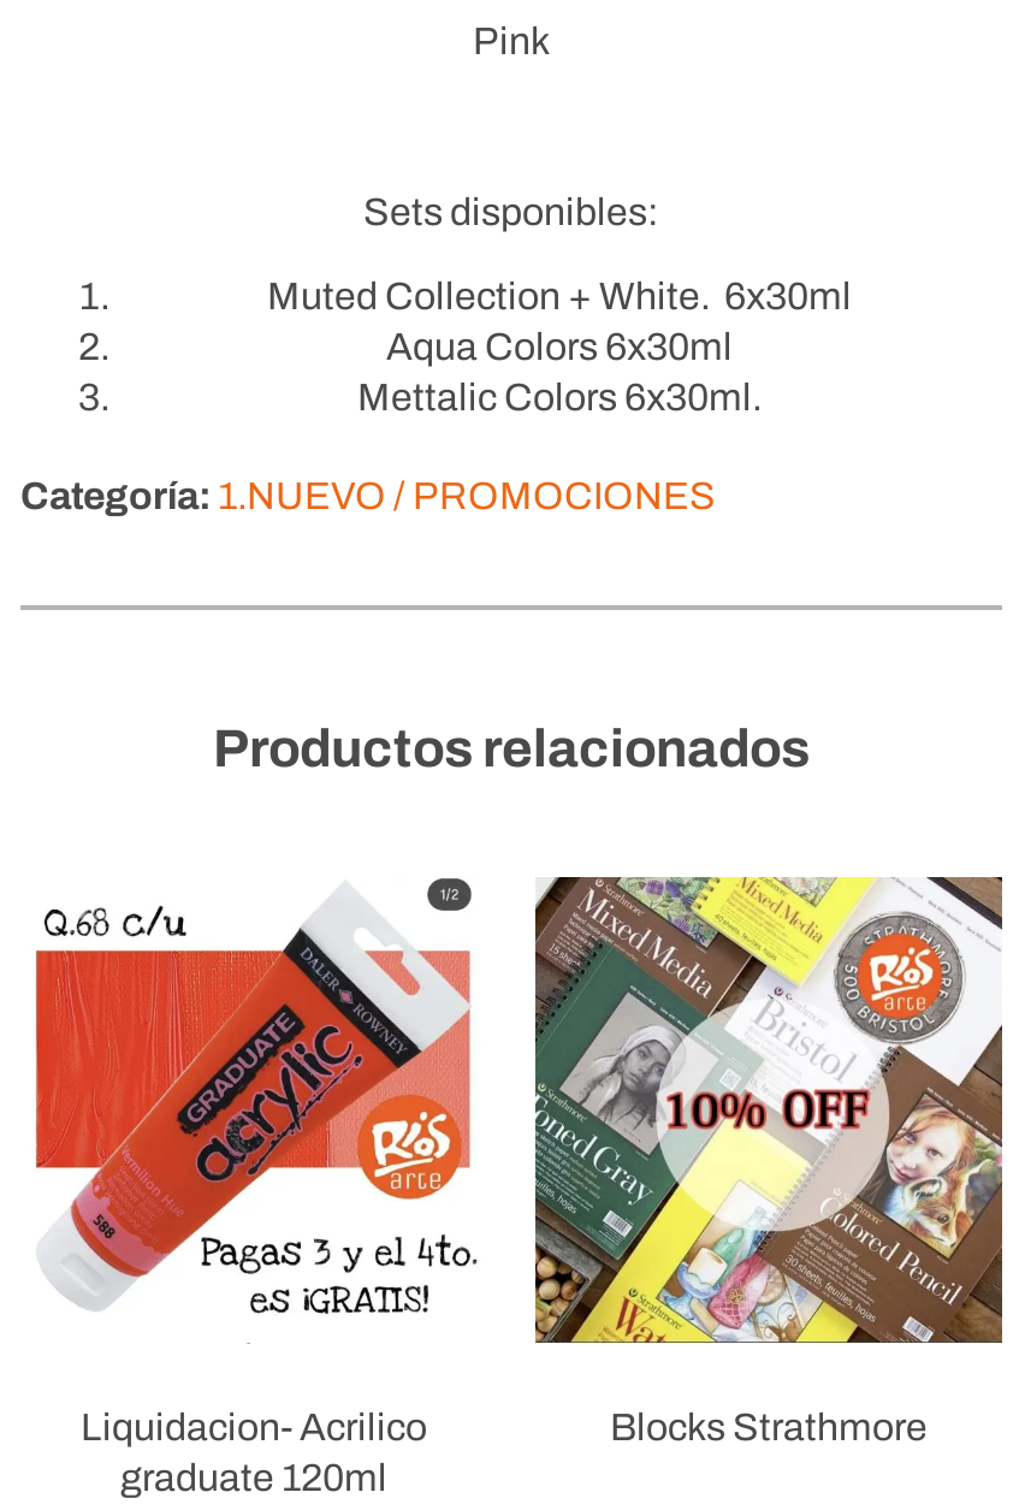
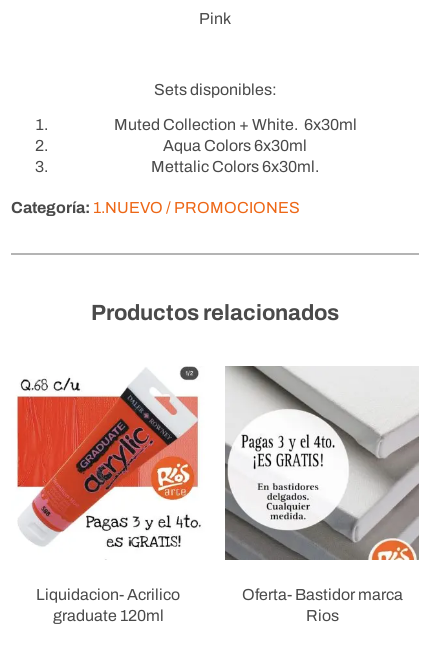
- [image]
- Blocks Strathmore
+ [image]
+ Oferta- Bastidor marca
+ Rios
